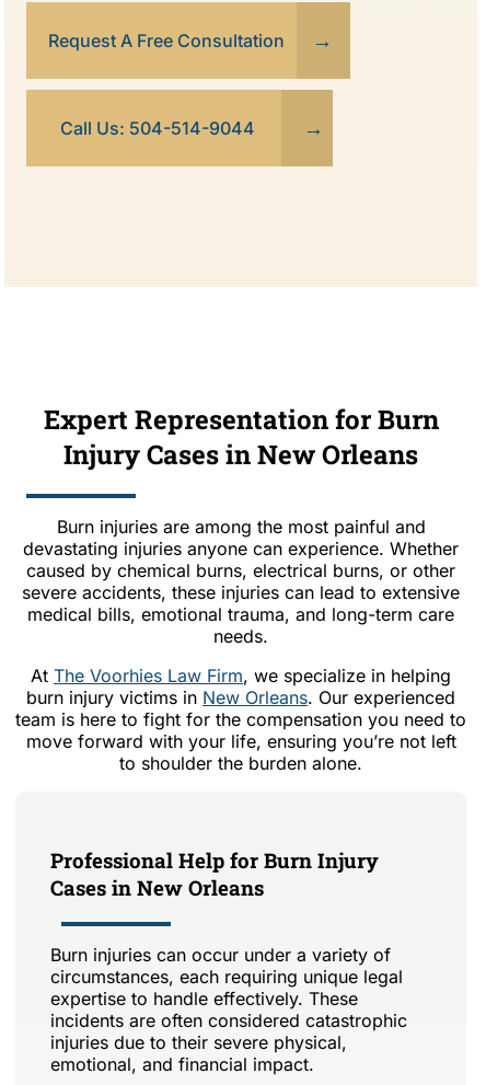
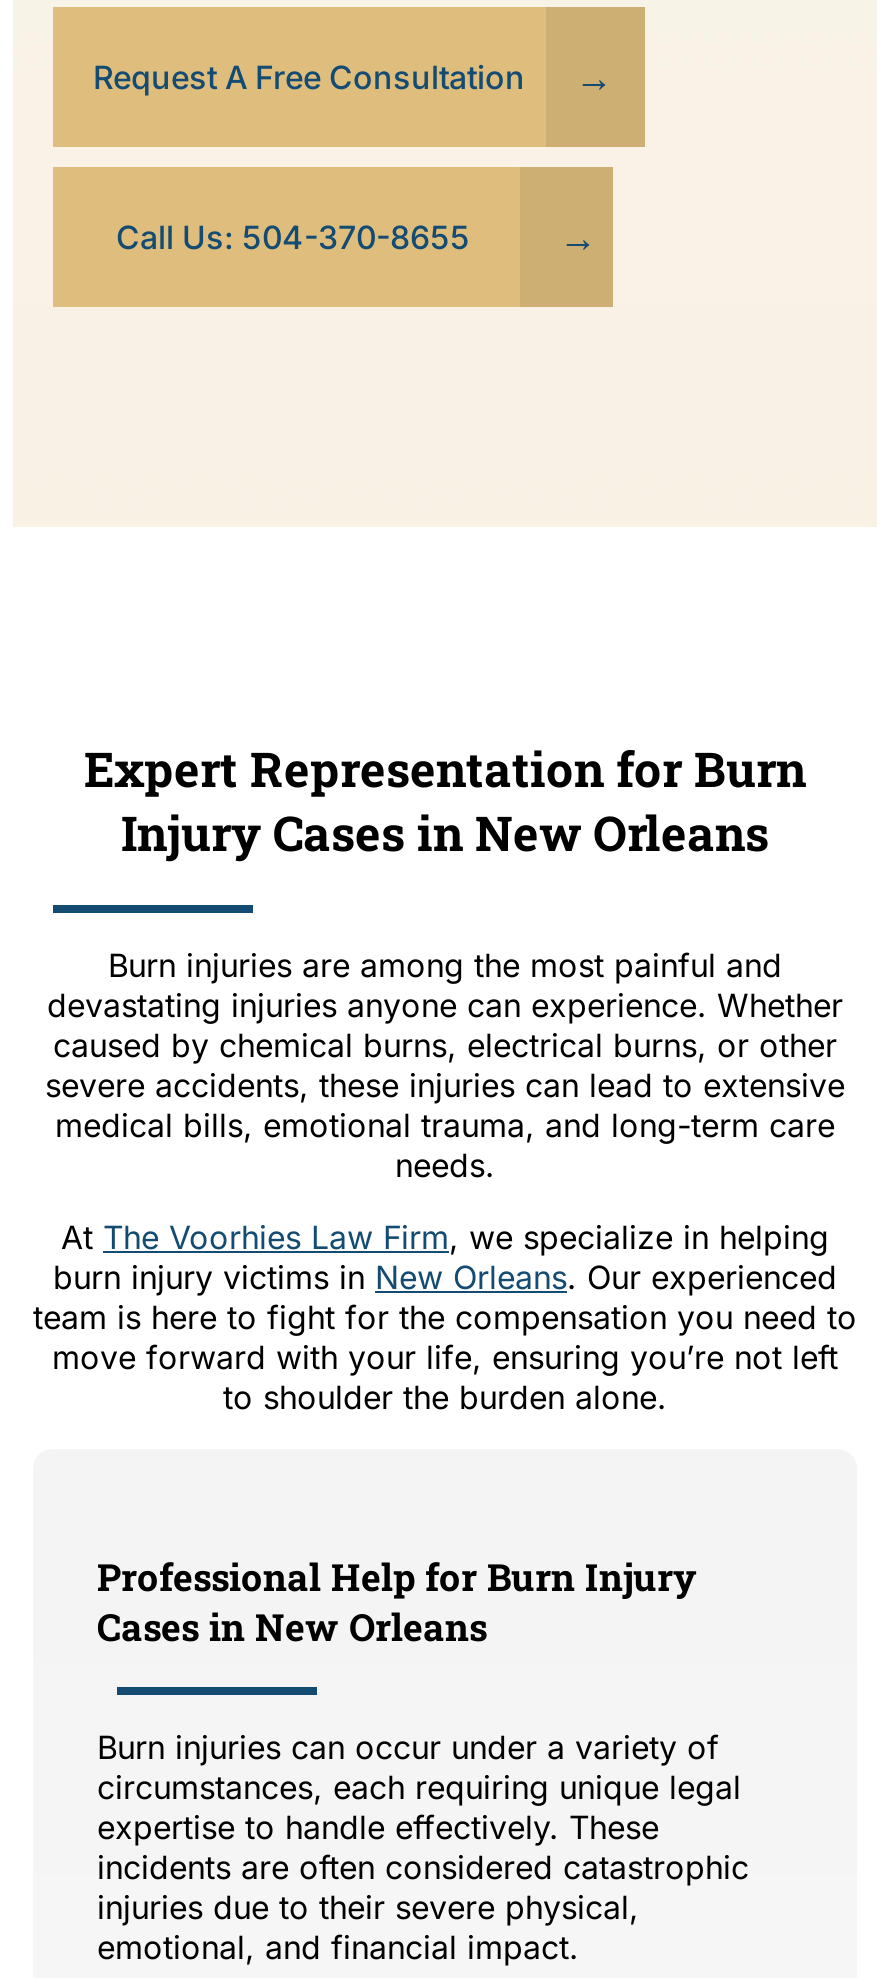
- Call Us: 504-514-9044
+ Call Us: 504-370-8655
